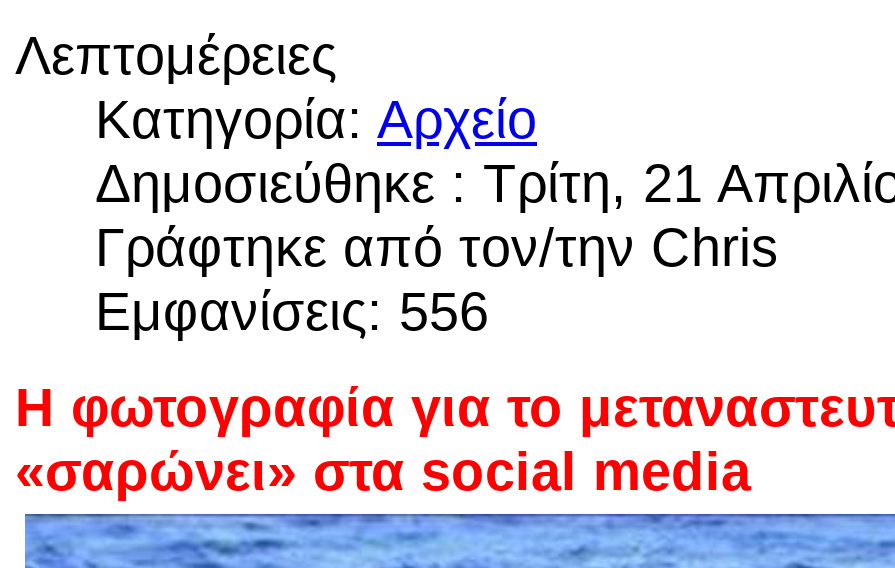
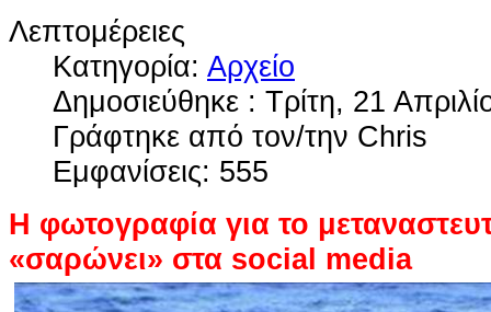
- Εμφανίσεις: 556
+ Εμφανίσεις: 555
